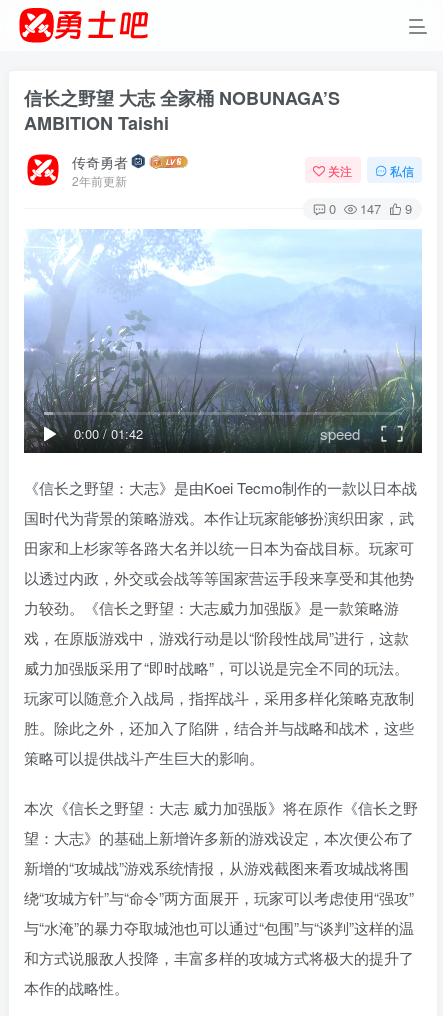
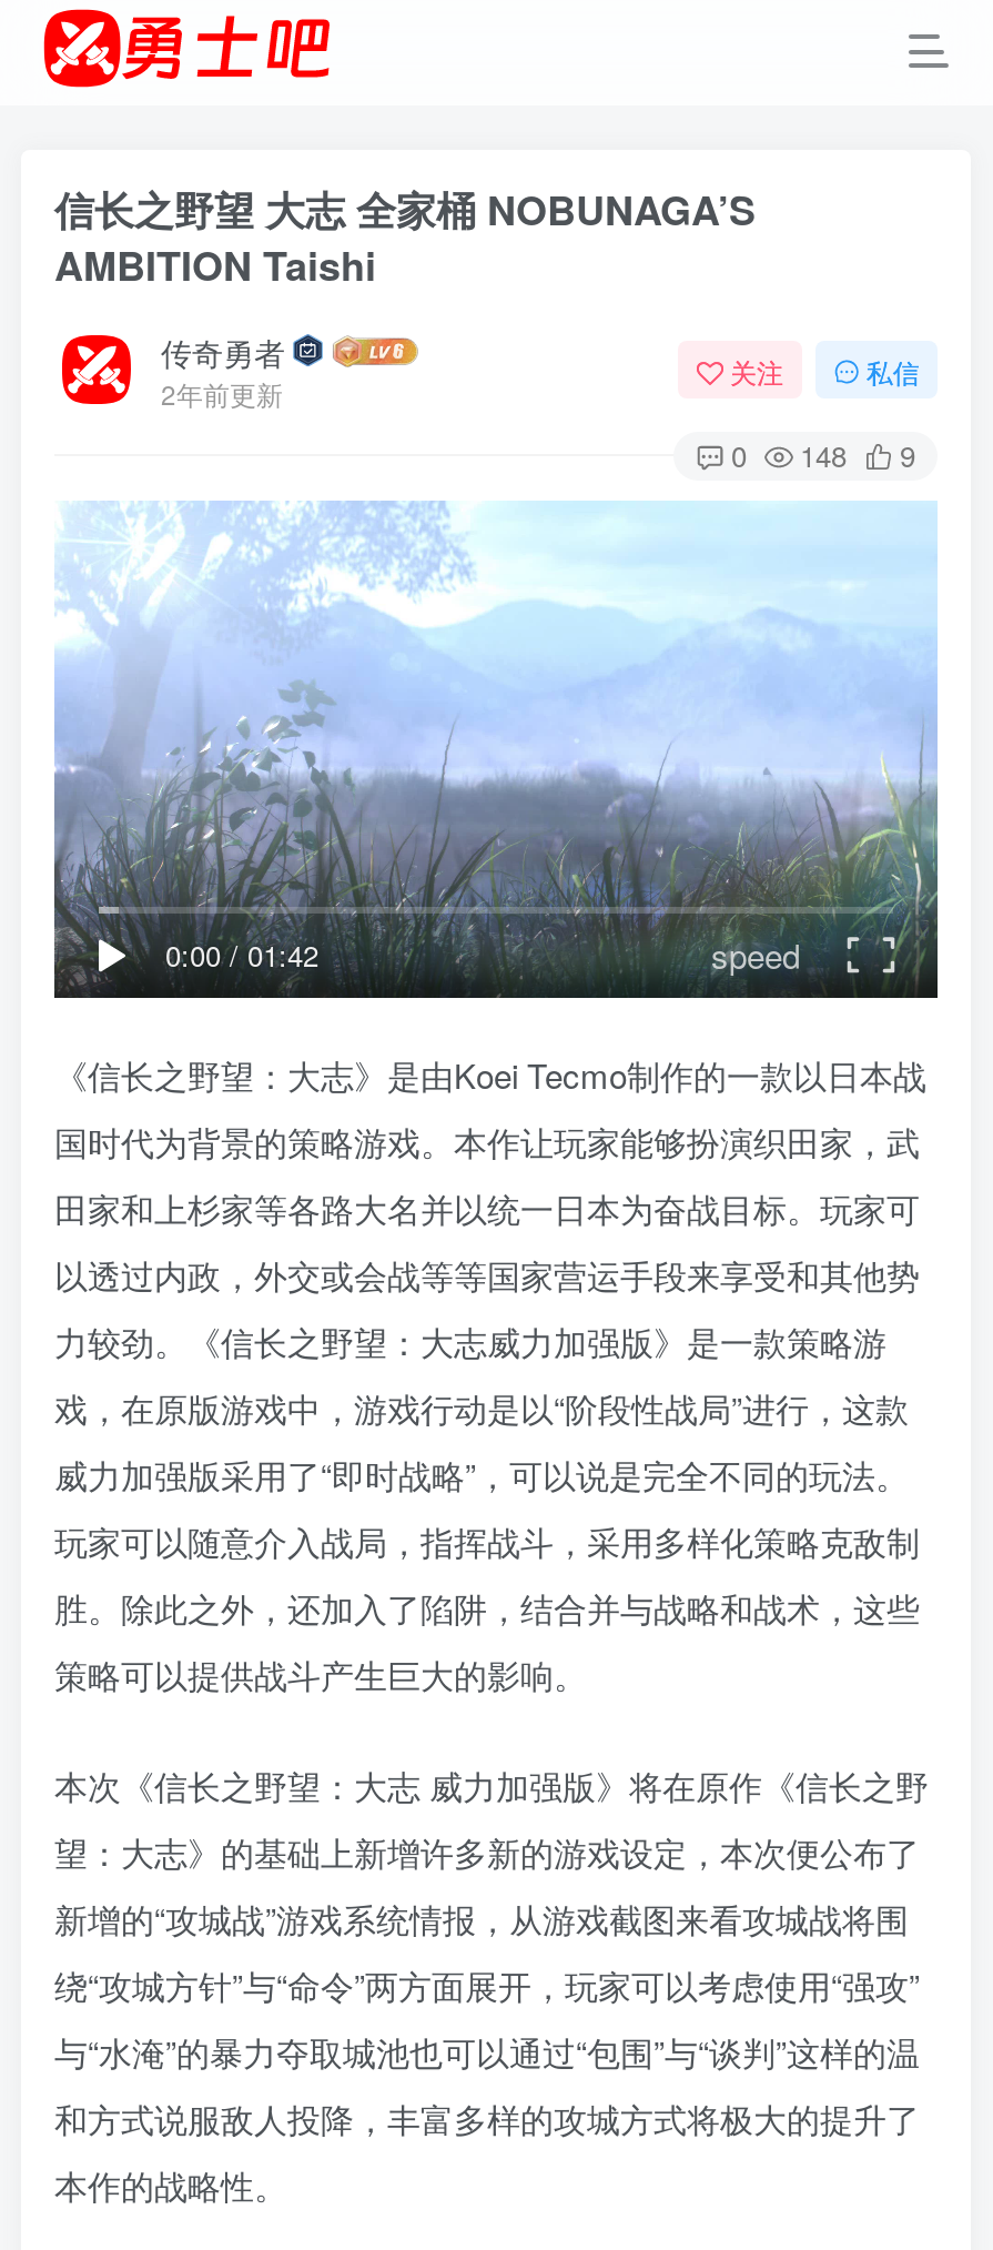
- 0 147 9
+ 0 148 9
